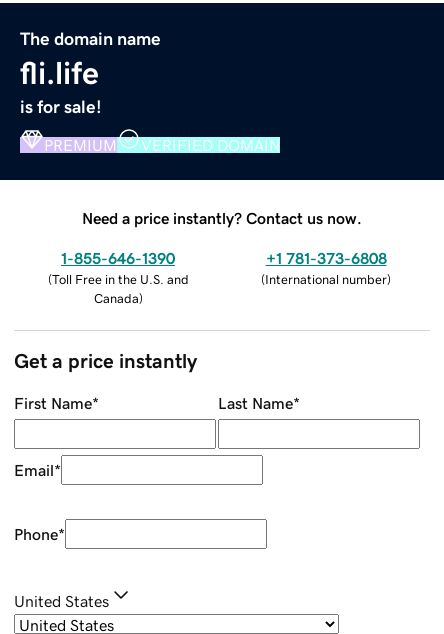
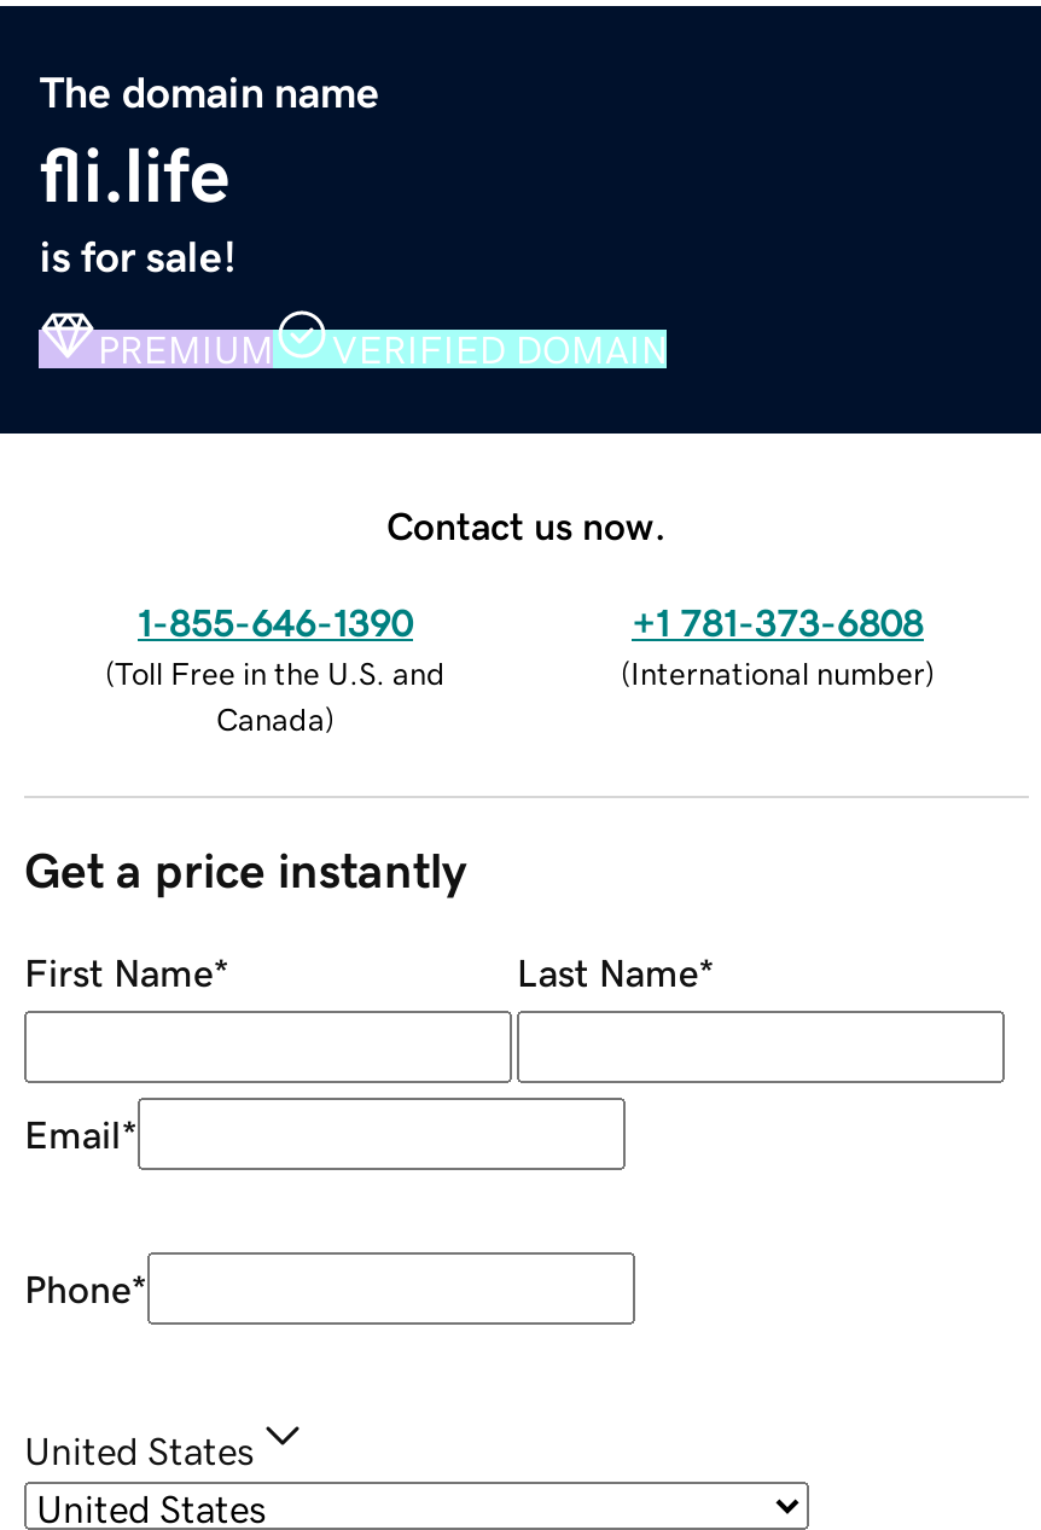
- Need a price instantly? Contact us now.
+ Contact us now.
